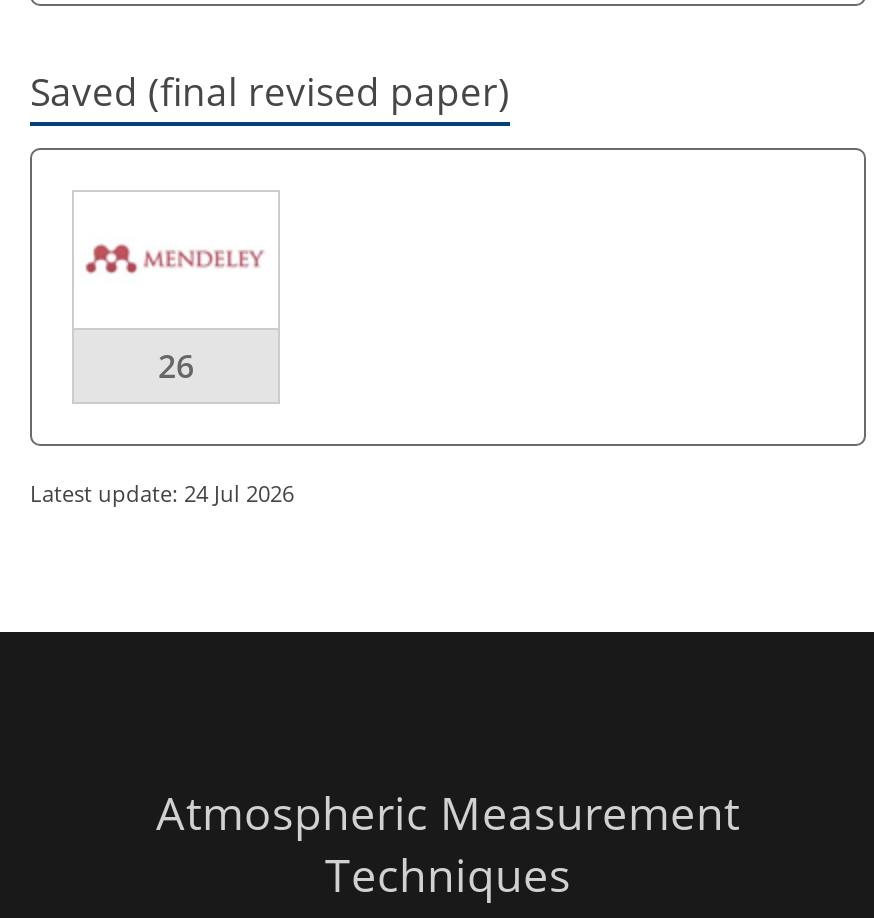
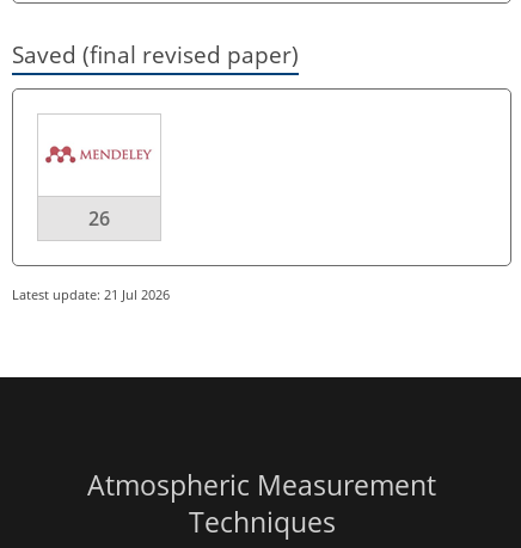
- Latest update: 24 Jul 2026
+ Latest update: 21 Jul 2026
